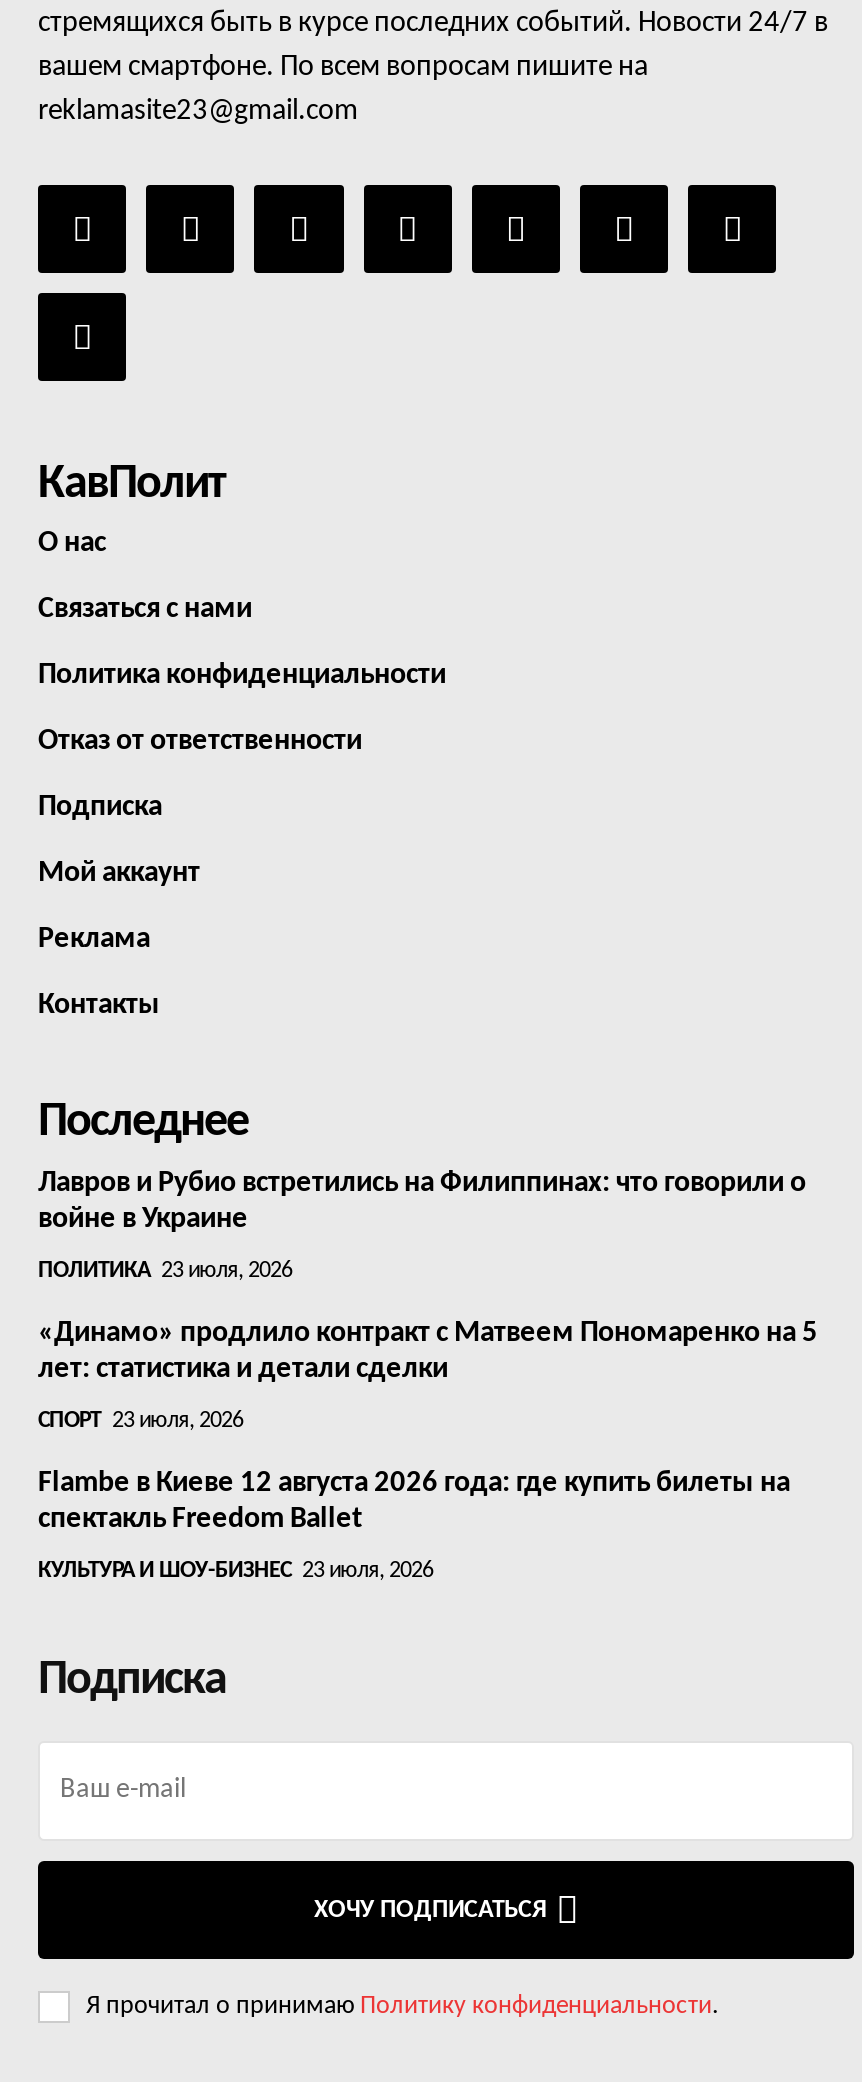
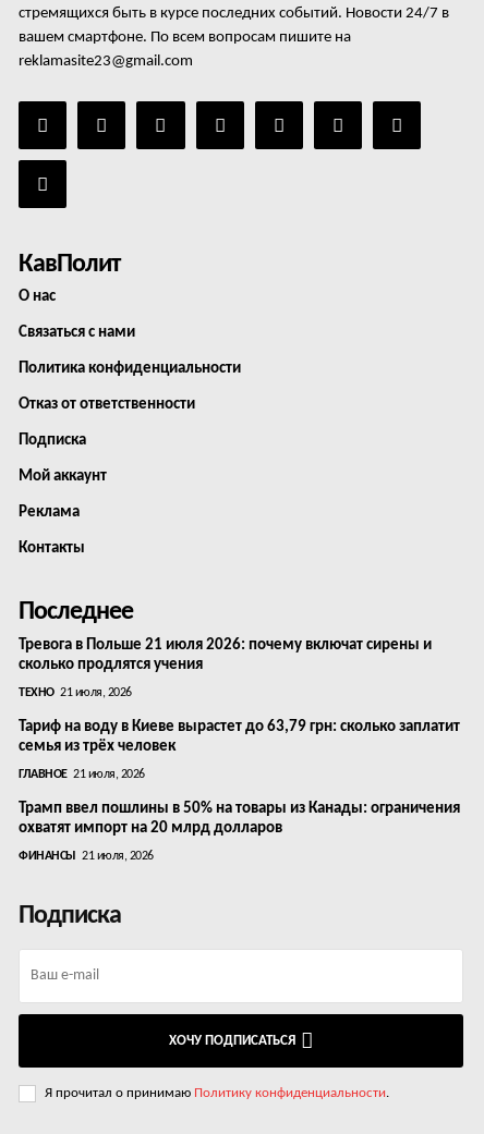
- Лавров и Рубио встретились на Филиппинах: что говорили о
- войне в Украине
+ Тревога в Польше 21 июля 2026: почему включат сирены и
+ сколько продлятся учения

- ПОЛИТИКА 23 июля, 2026
+ ТЕХНО 21 июля, 2026

- «Динамо» продлило контракт с Матвеем Пономаренко на 5
- лет: статистика и детали сделки
+ Тариф на воду в Киеве вырастет до 63,79 грн: сколько заплатит
+ семья из трёх человек

- СПОРТ 23 июля, 2026
+ ГЛАВНОЕ 21 июля, 2026

- Flambe в Киеве 12 августа 2026 года: где купить билеты на
- спектакль Freedom Ballet
+ Трамп ввел пошлины в 50% на товары из Канады: ограничения
+ охватят импорт на 20 млрд долларов

- КУЛЬТУРА И ШОУ-БИЗНЕС 23 июля, 2026
+ ФИНАНСЫ 21 июля, 2026
